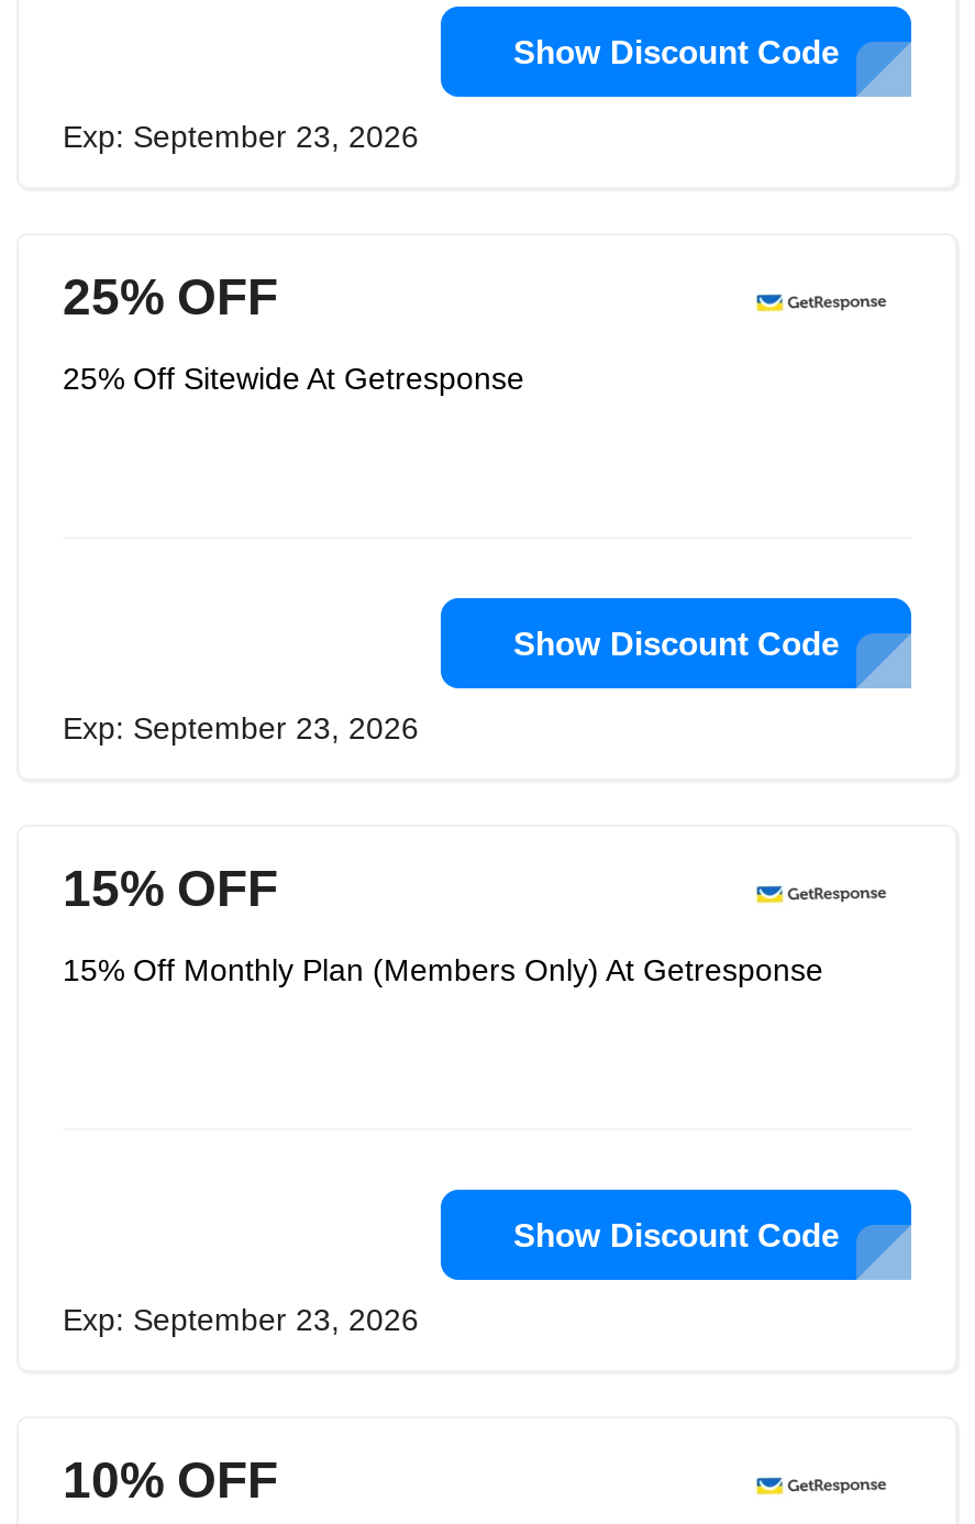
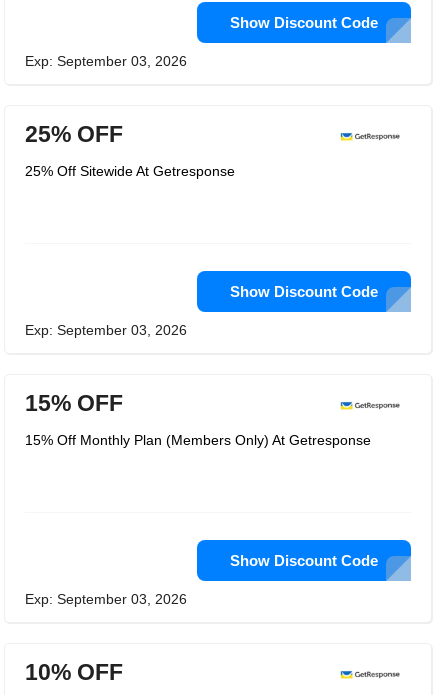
- Exp: September 23, 2026
+ Exp: September 03, 2026

- Exp: September 23, 2026
+ Exp: September 03, 2026

- Exp: September 23, 2026
+ Exp: September 03, 2026
